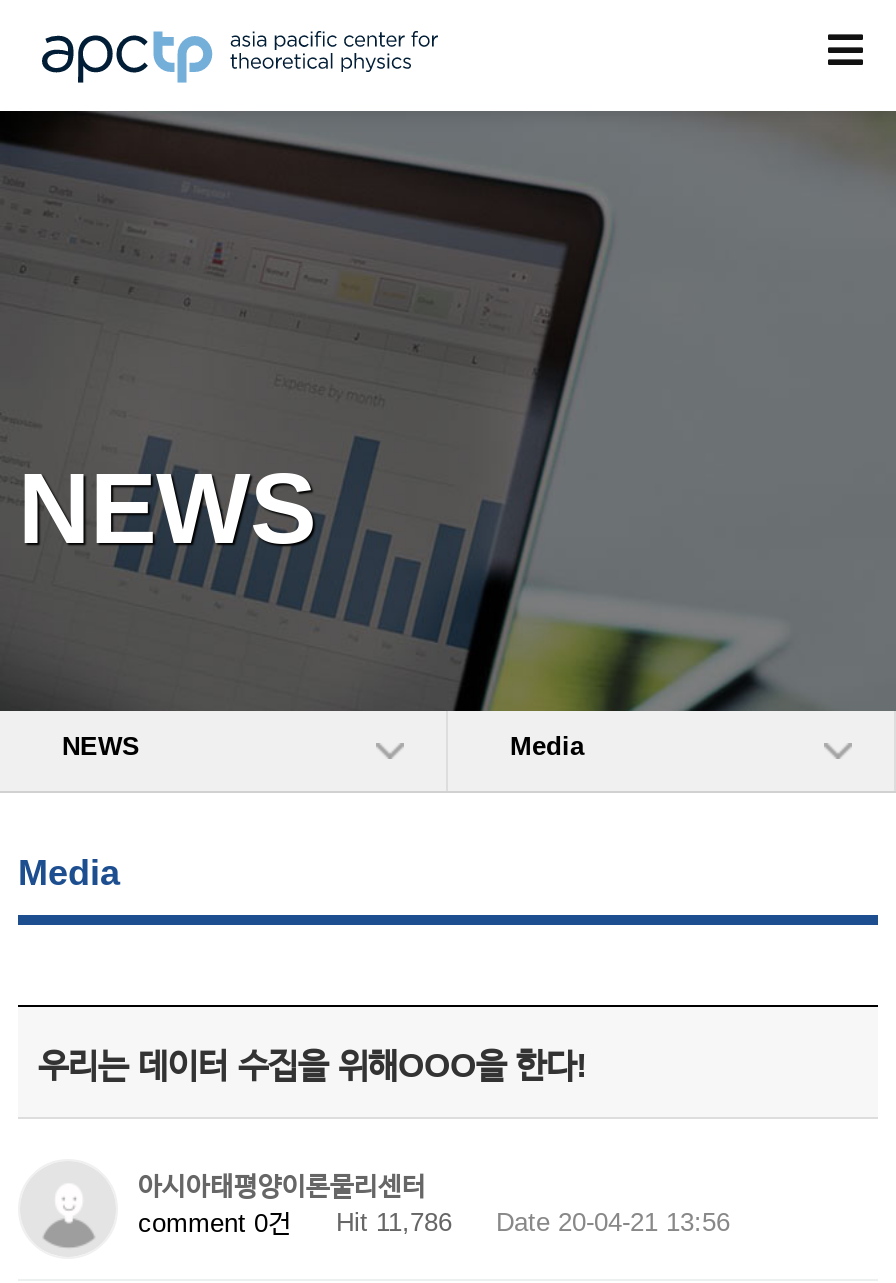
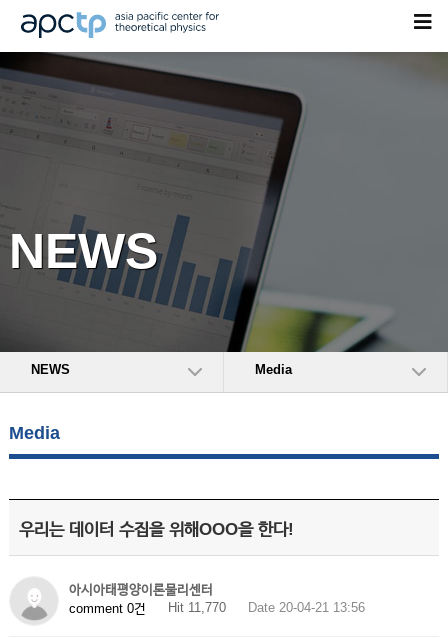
- comment 0건 Hit 11,786 Date 20-04-21 13:56
+ comment 0건 Hit 11,770 Date 20-04-21 13:56
